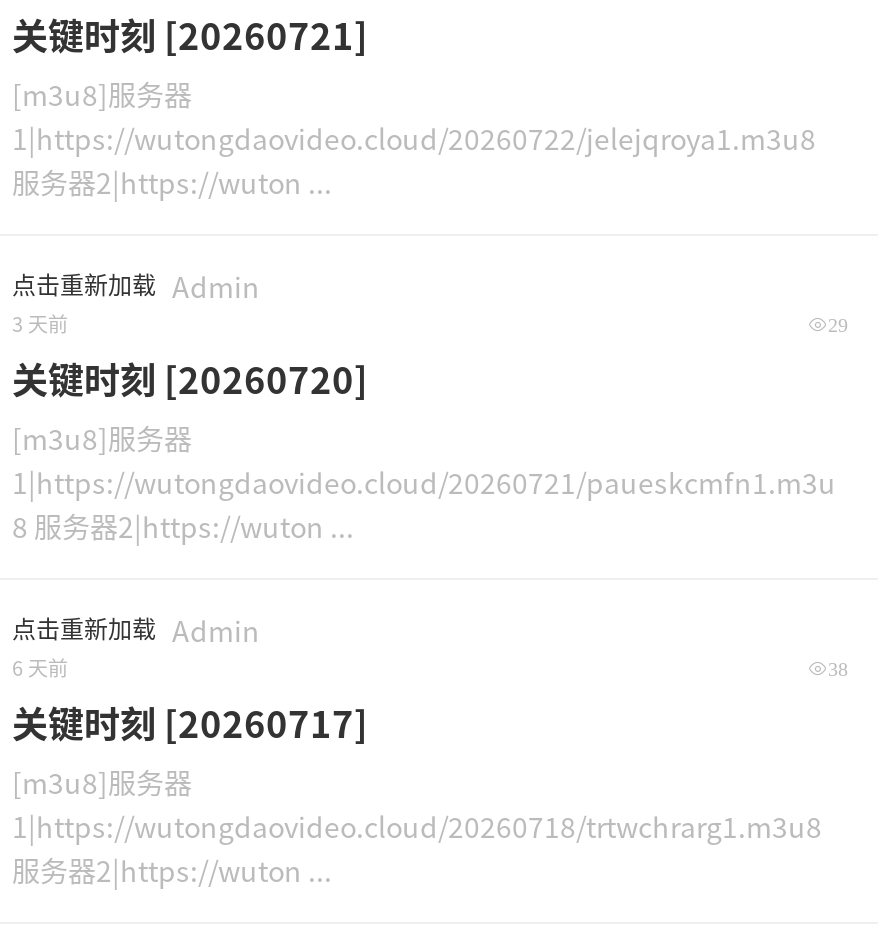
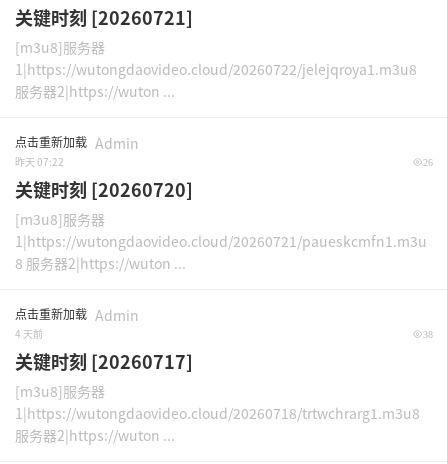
- 3 天前
+ 昨天 07:22

- 29
+ 26

- 6 天前
+ 4 天前
